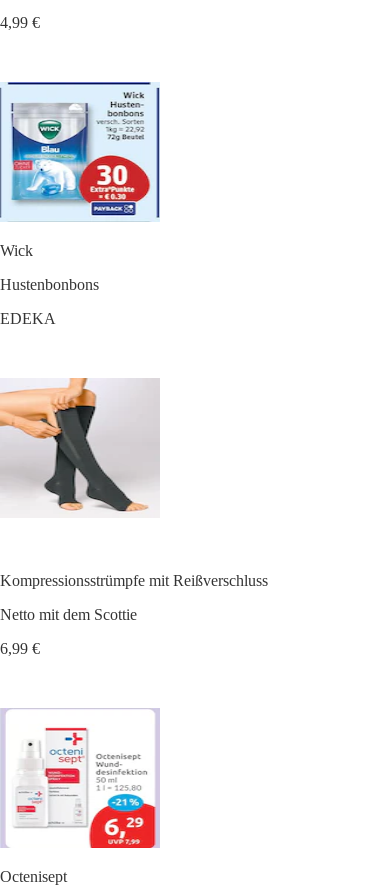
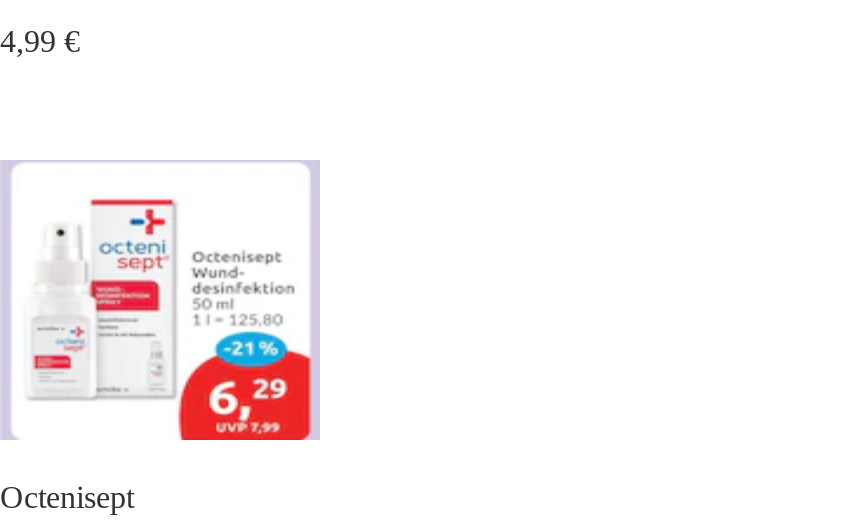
- [image]
- Wick
- Hustenbonbons
- EDEKA

- [image]

- Kompressionsstrümpfe mit Reißverschluss
- Netto mit dem Scottie
- 6,99 €
